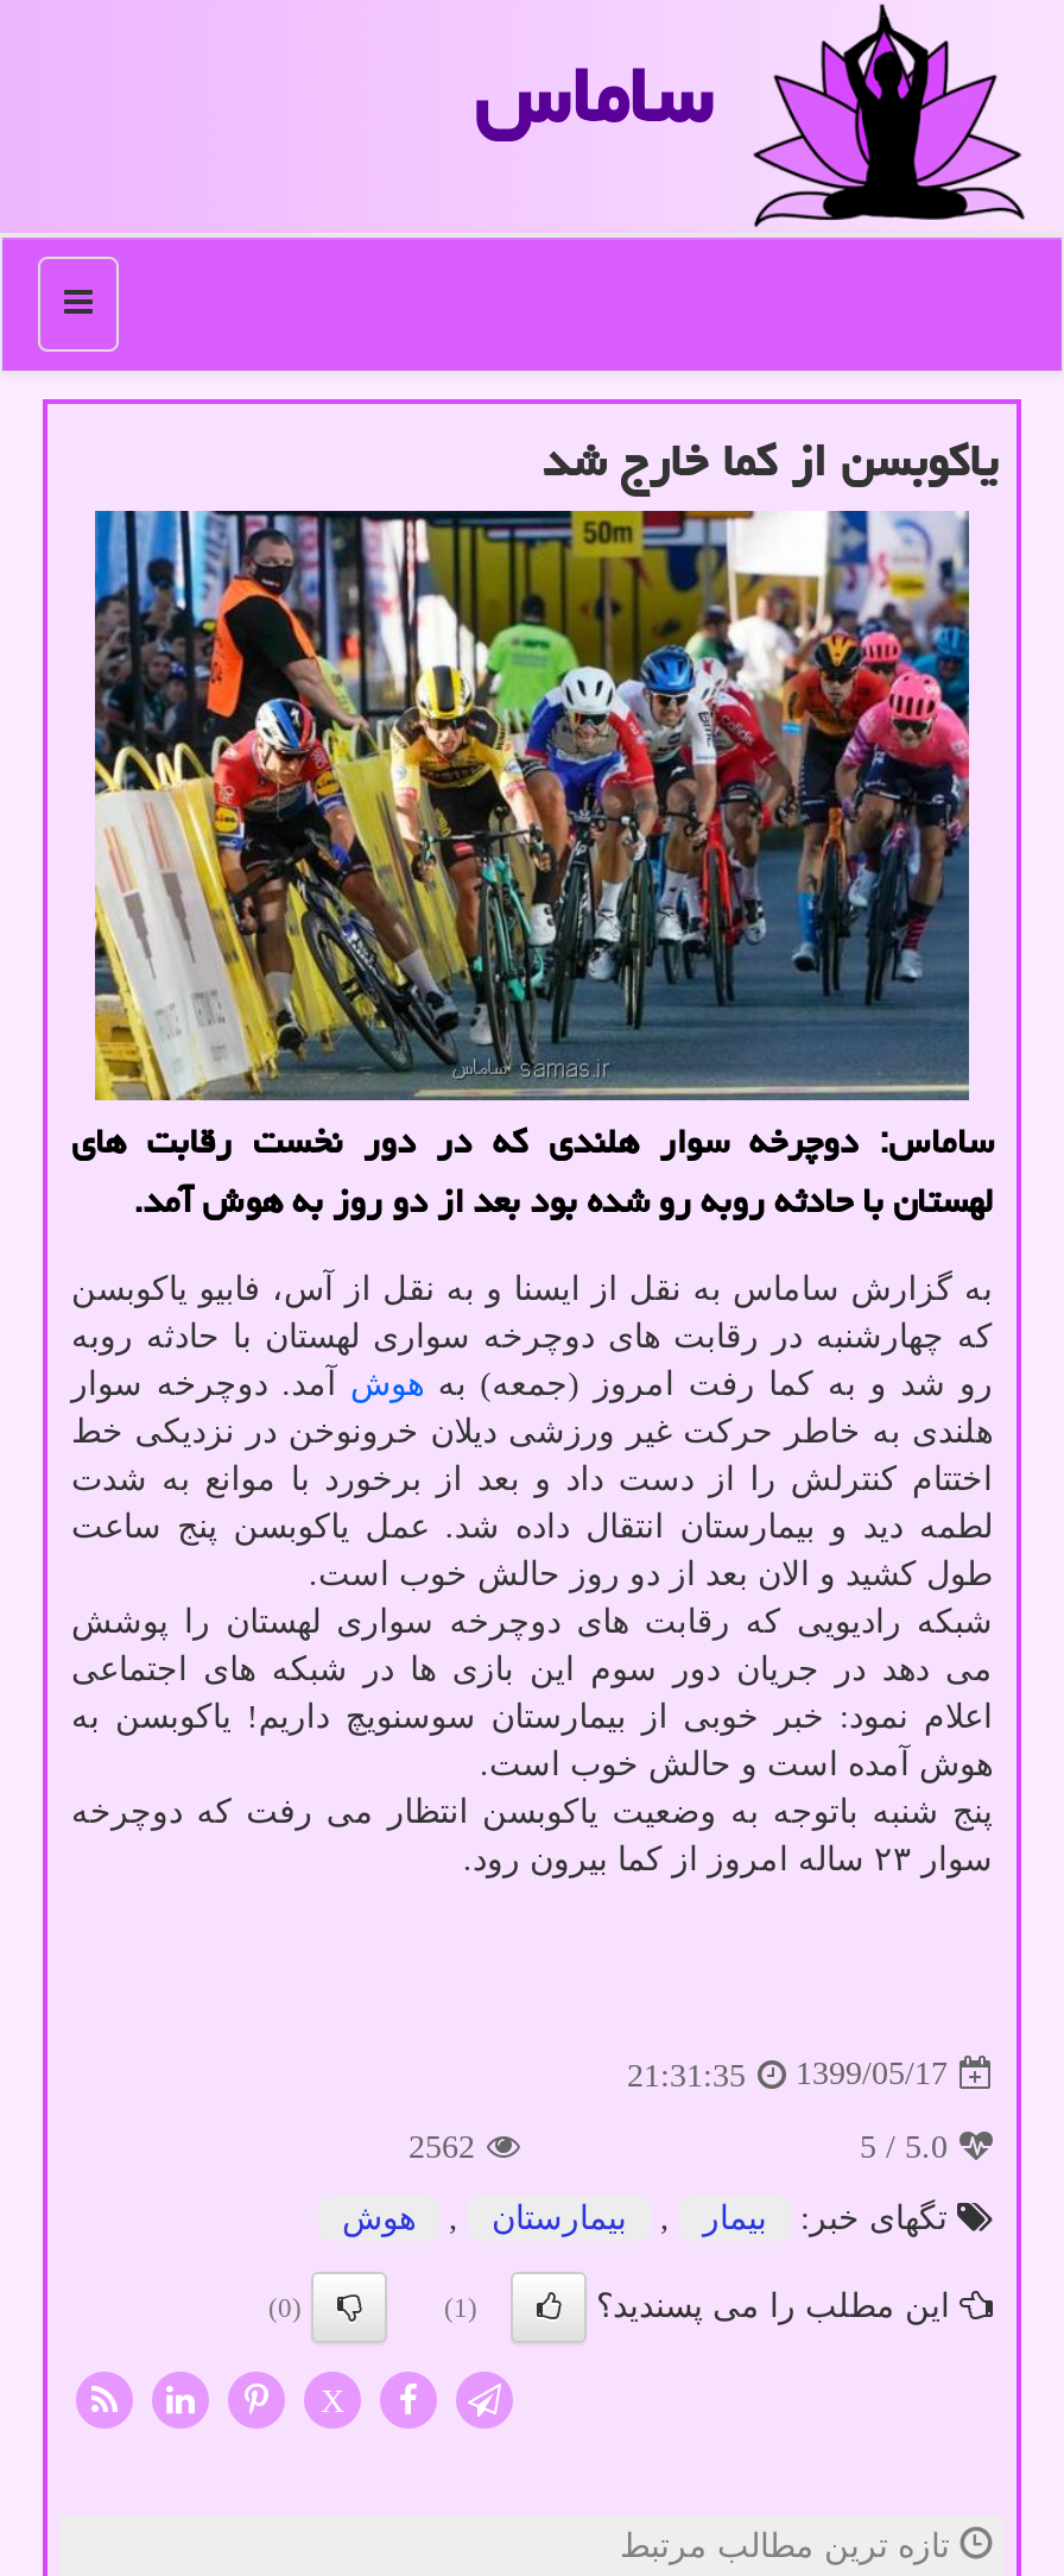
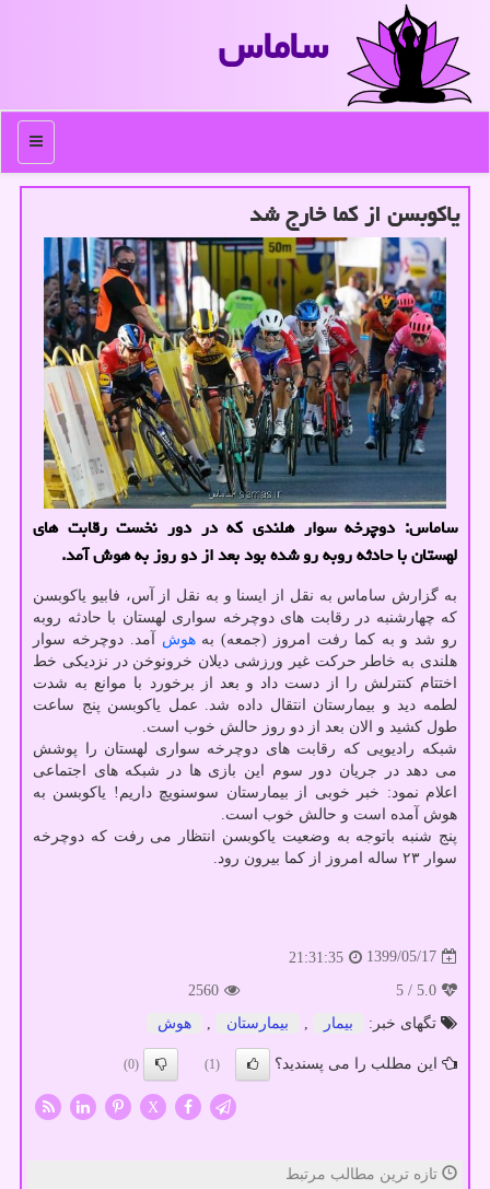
- 2562
+ 2560
